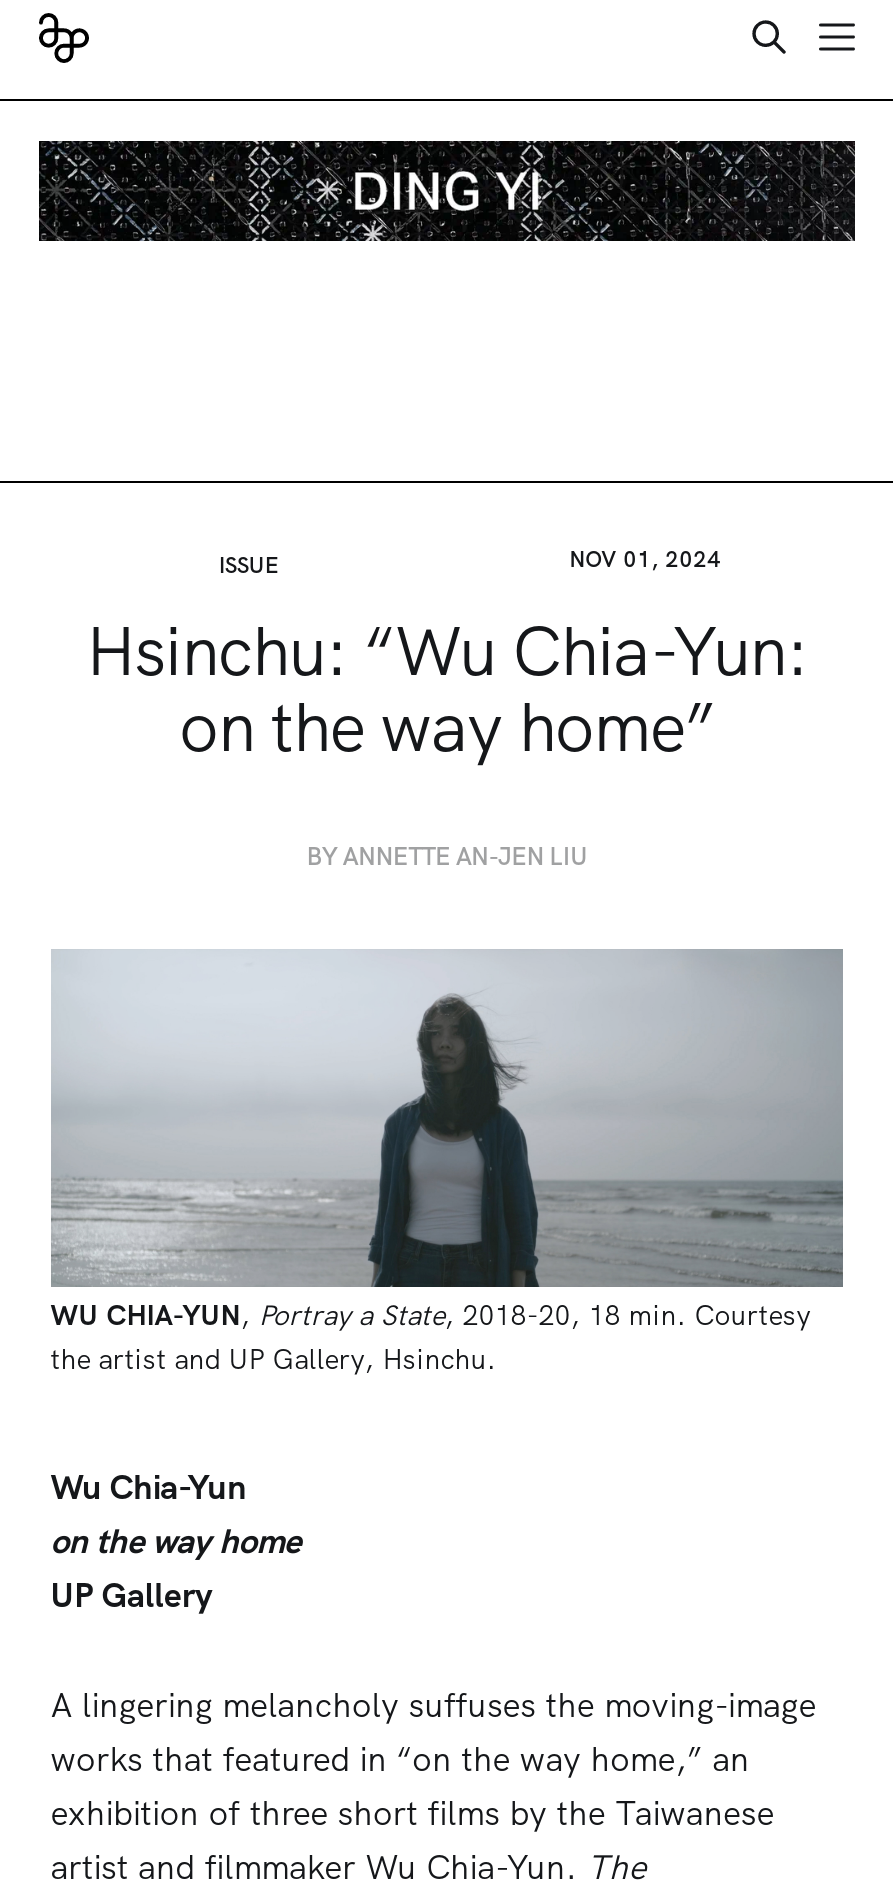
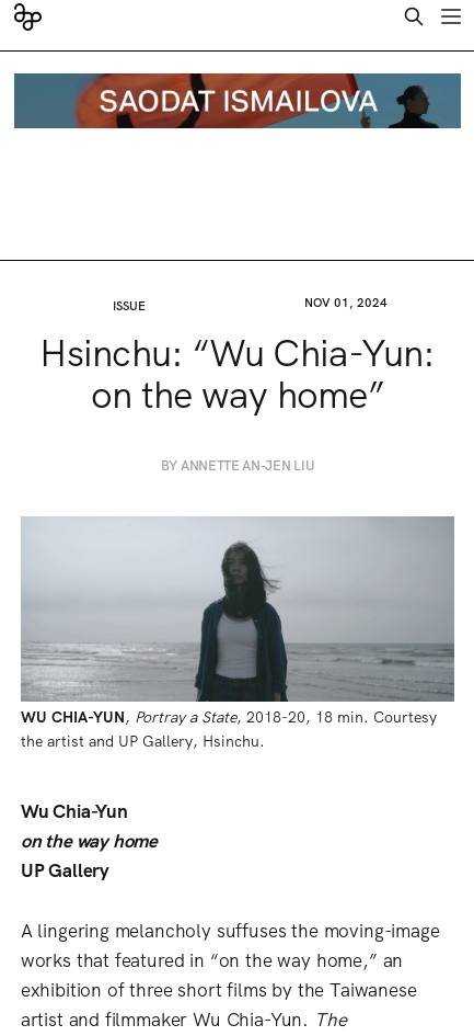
- [image]
+ [image]
